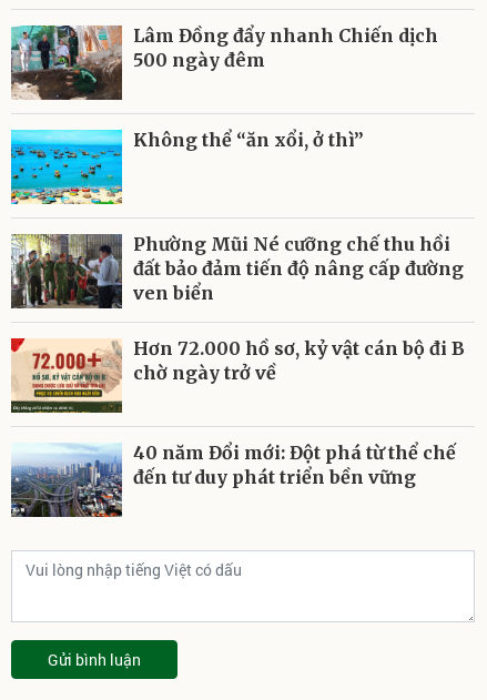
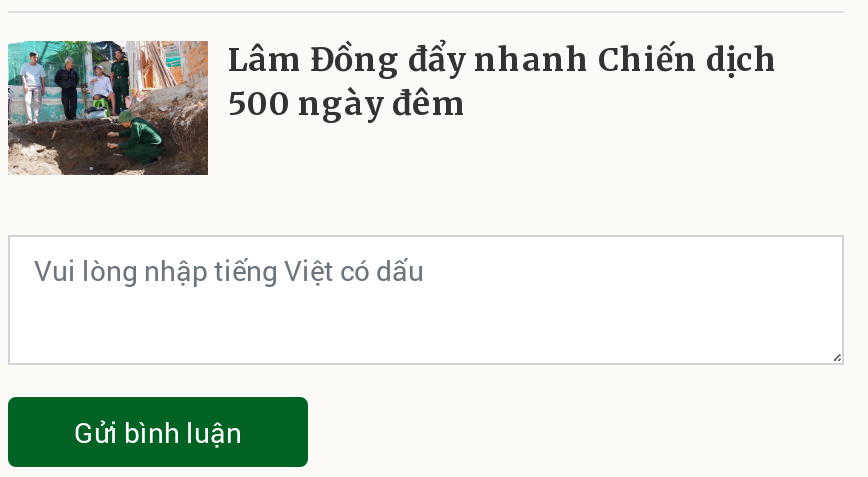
- [image]
- Không thể “ăn xổi, ở thì”

- [image]
- Phường Mũi Né cưỡng chế thu hồi
- đất bảo đảm tiến độ nâng cấp đường
- ven biển
- Hơn 72.000 hồ sơ, kỷ vật cán bộ đi B
- chờ ngày trở về

- [image]
- 40 năm Đổi mới: Đột phá từ thể chế
- đến tư duy phát triển bền vững

- [image]
